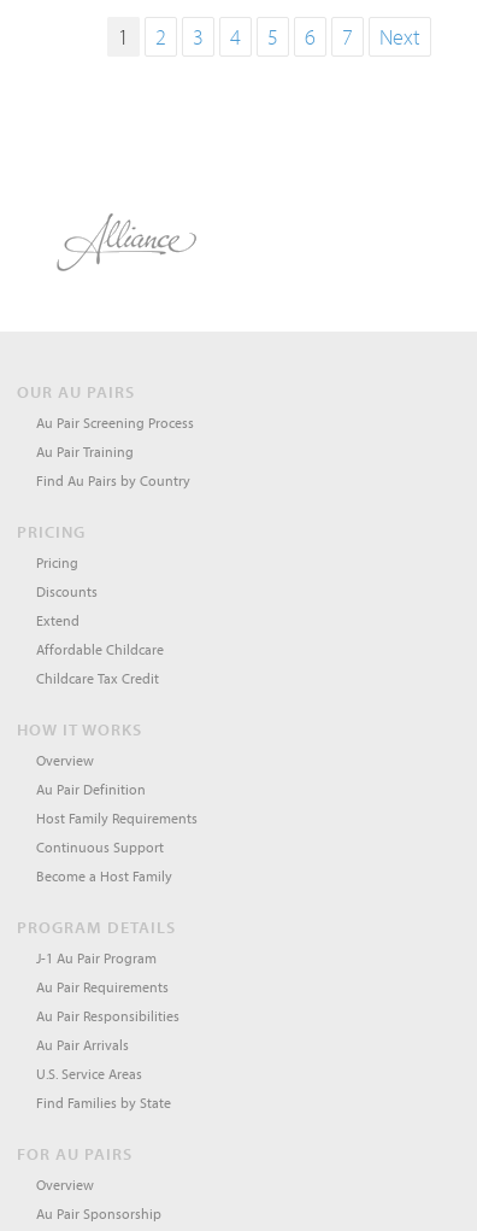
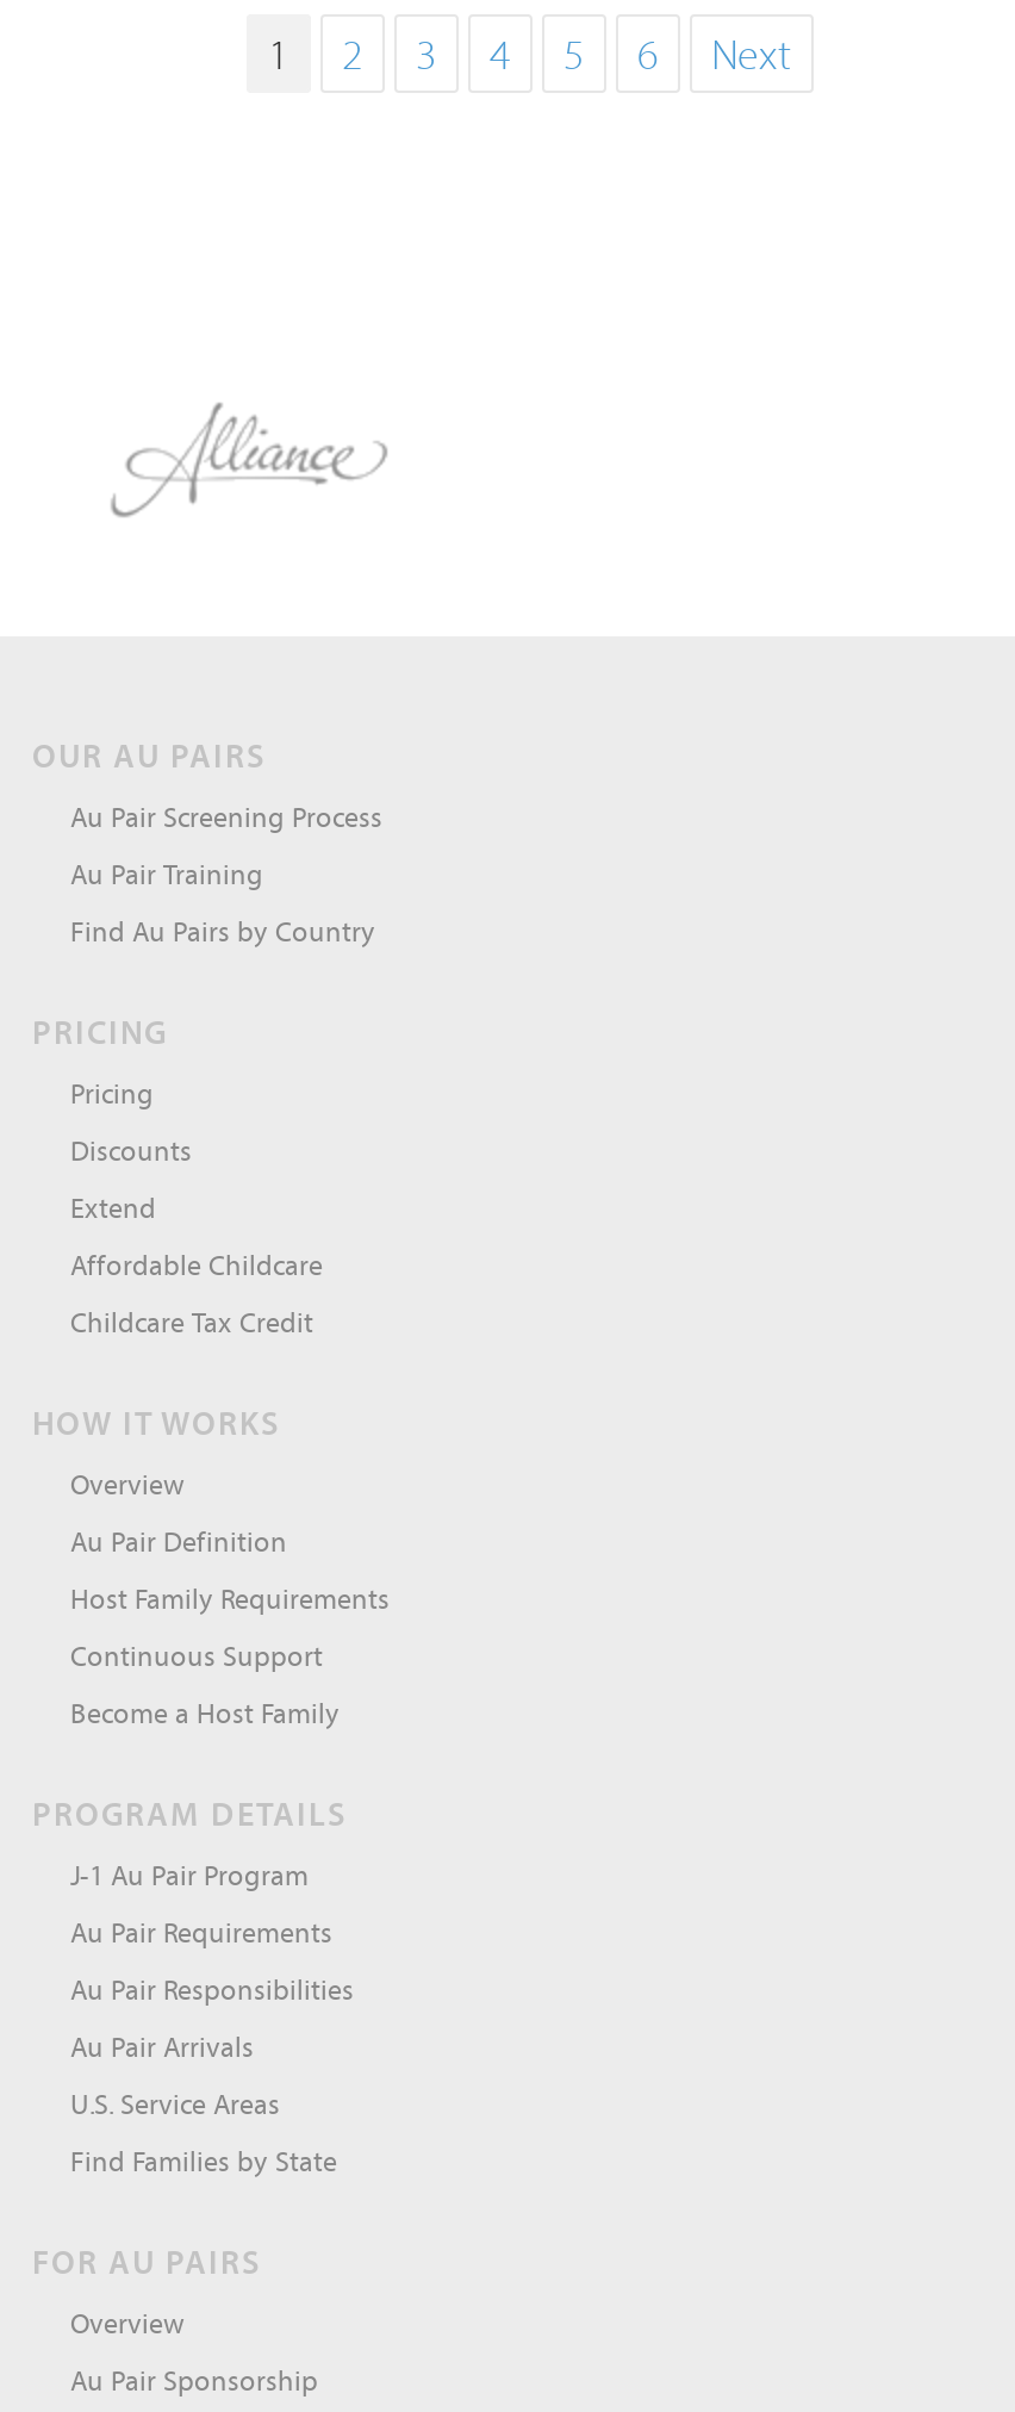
- 7
